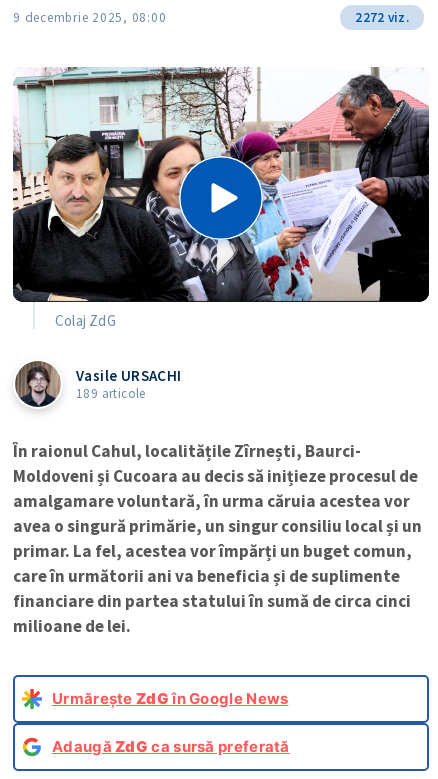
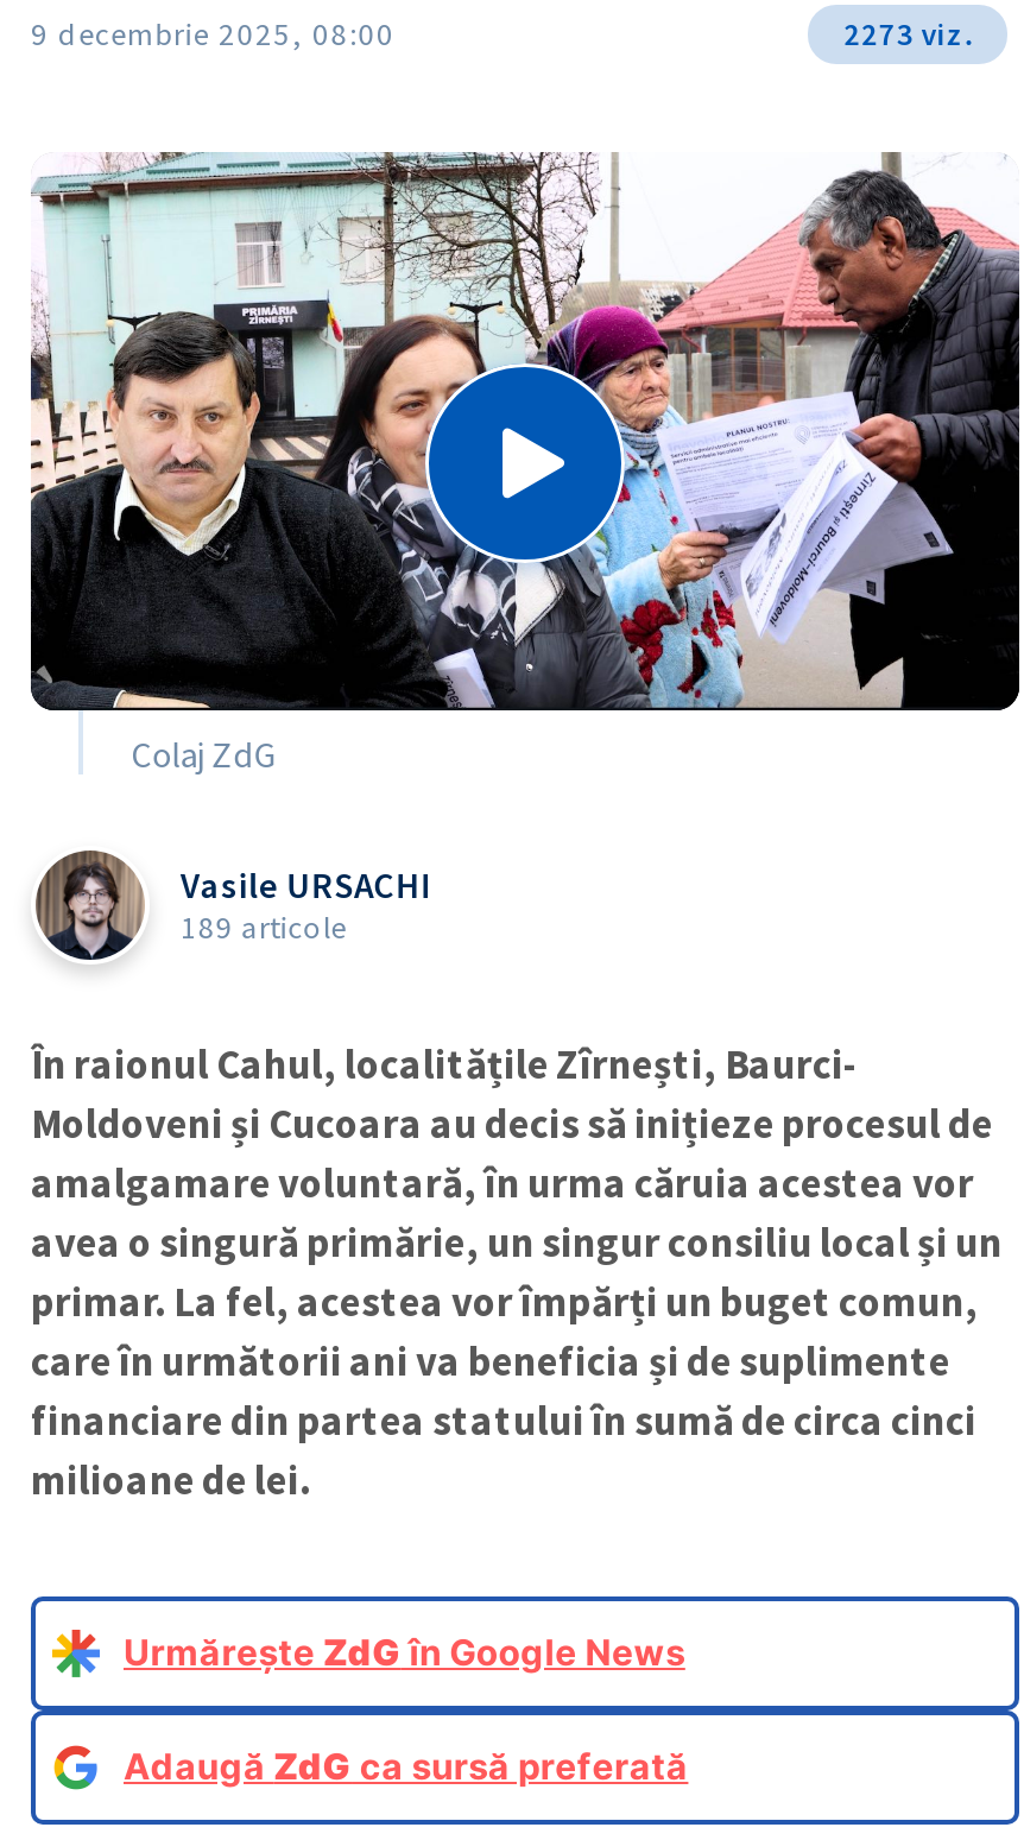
- 2272 viz.
+ 2273 viz.
